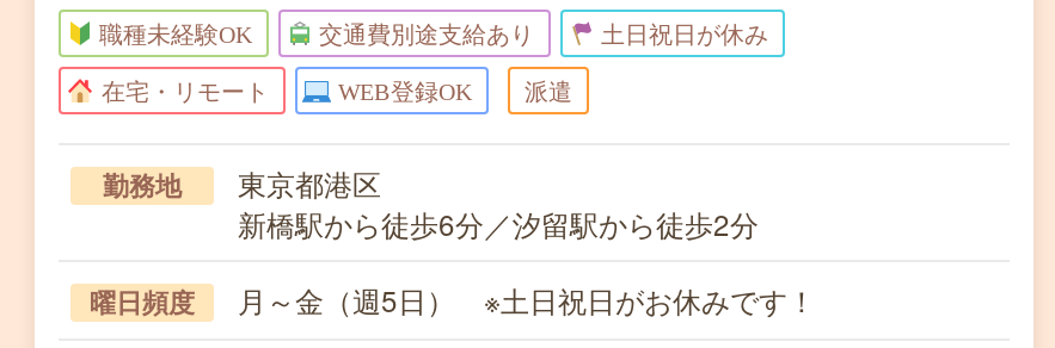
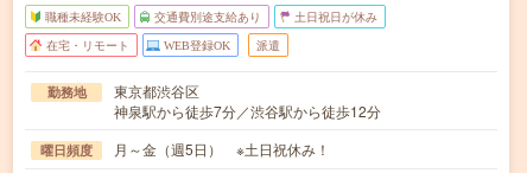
- 東京都港区
- 新橋駅から徒歩6分／汐留駅から徒歩2分
+ 東京都渋谷区
+ 神泉駅から徒歩7分／渋谷駅から徒歩12分

- 月～金（週5日） ※土日祝日がお休みです！
+ 月～金（週5日） ※土日祝休み！
